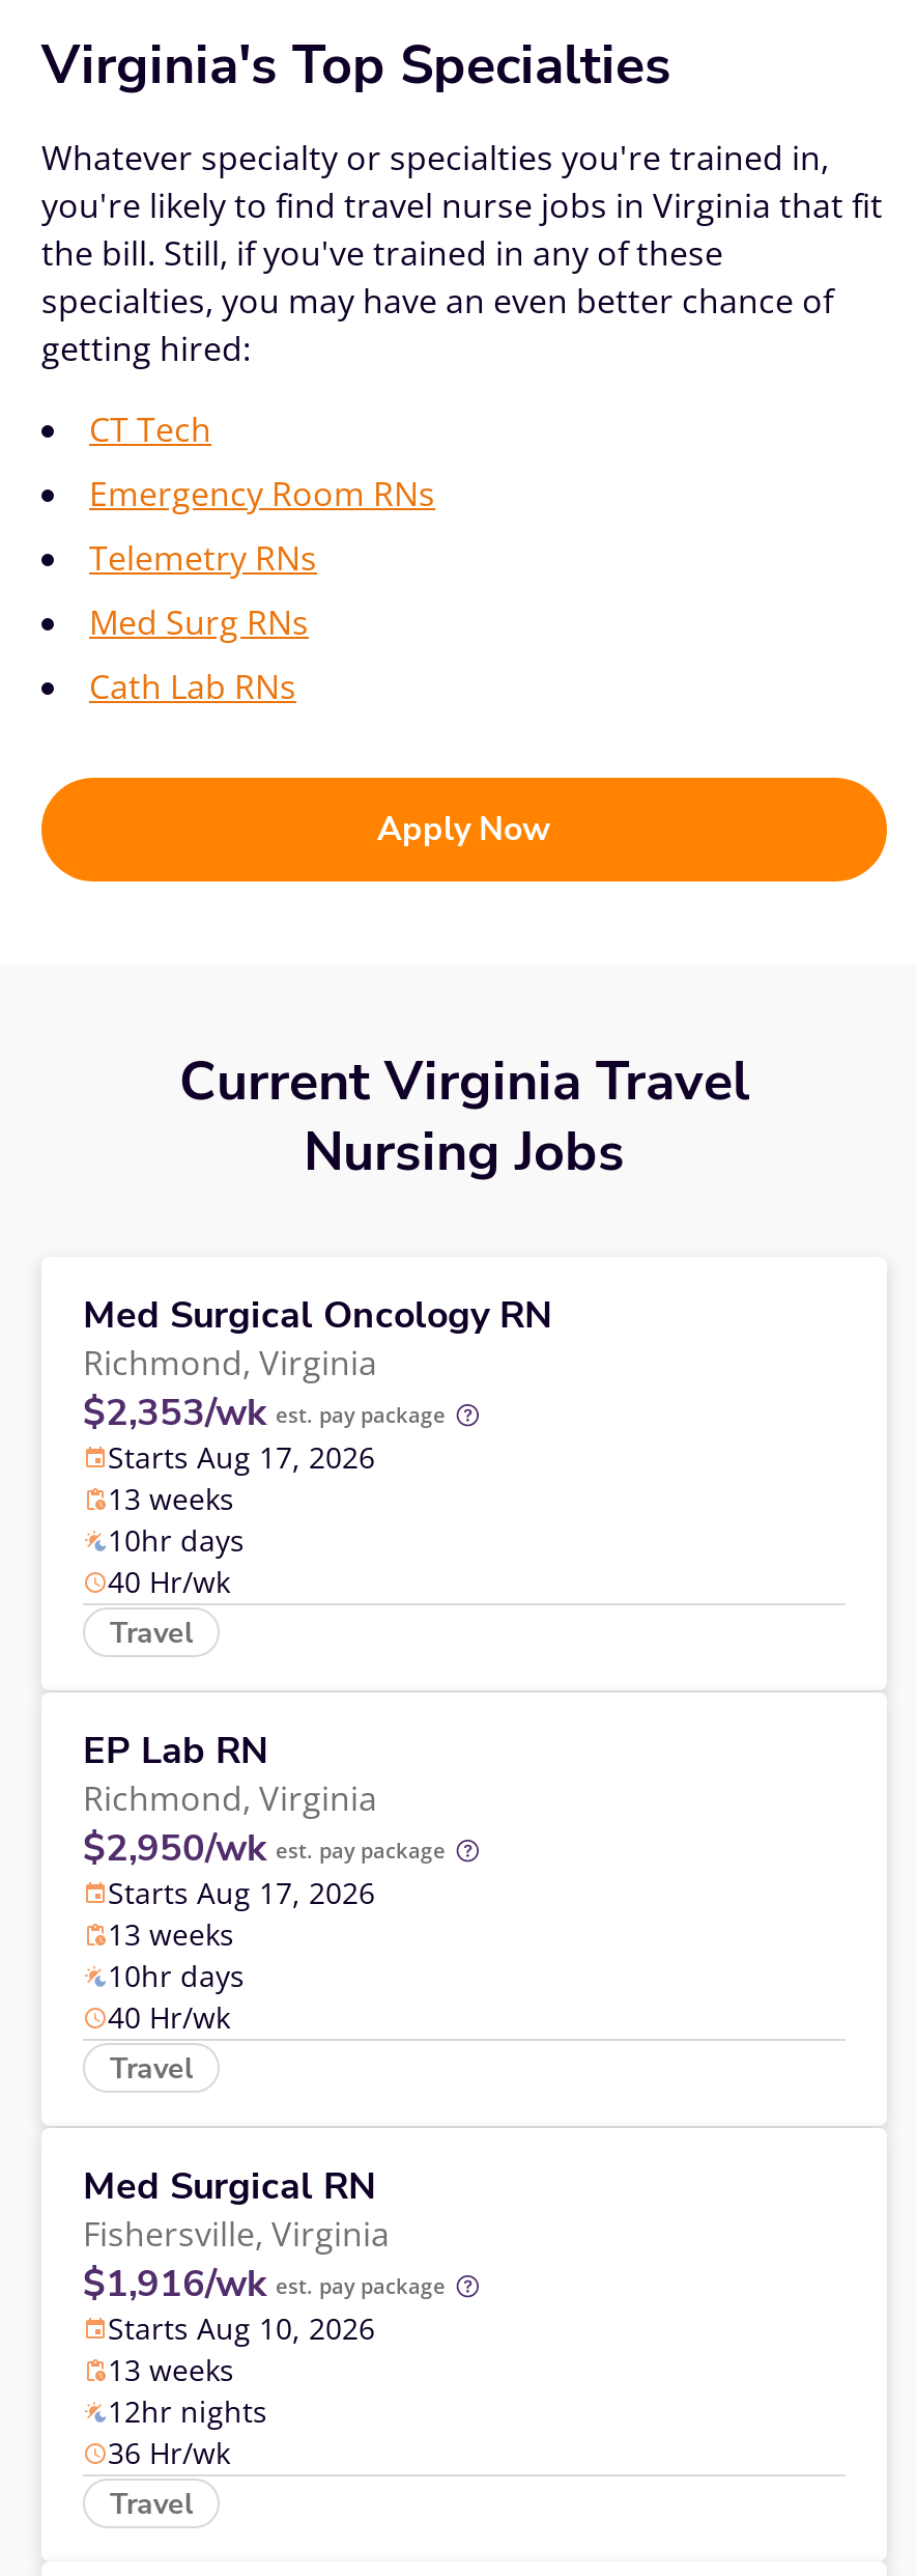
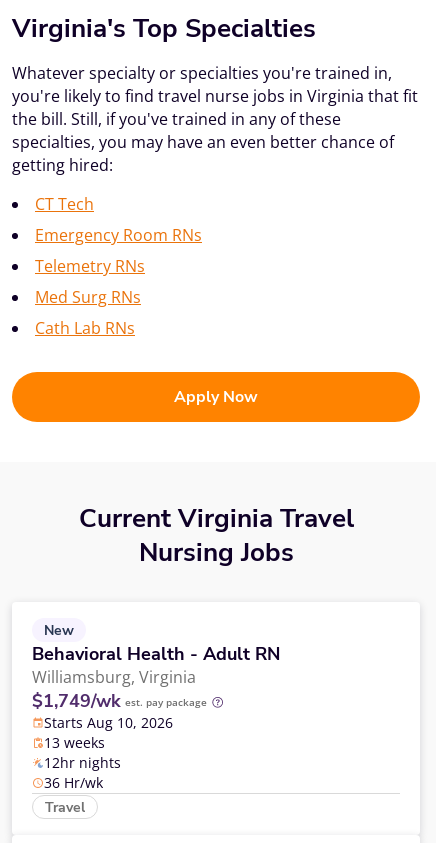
- Med Surgical Oncology RN
- Richmond, Virginia
- $2,353/wk est. pay package
- Starts Aug 17, 2026
- 13 weeks
- 10hr days
- 40 Hr/wk
- Travel
- EP Lab RN
- Richmond, Virginia
- $2,950/wk est. pay package
- Starts Aug 17, 2026
- 13 weeks
- 10hr days
- 40 Hr/wk
- Travel
- Med Surgical RN
- Fishersville, Virginia
- $1,916/wk est. pay package
+ New
+ Behavioral Health - Adult RN
+ Williamsburg, Virginia
+ $1,749/wk est. pay package
